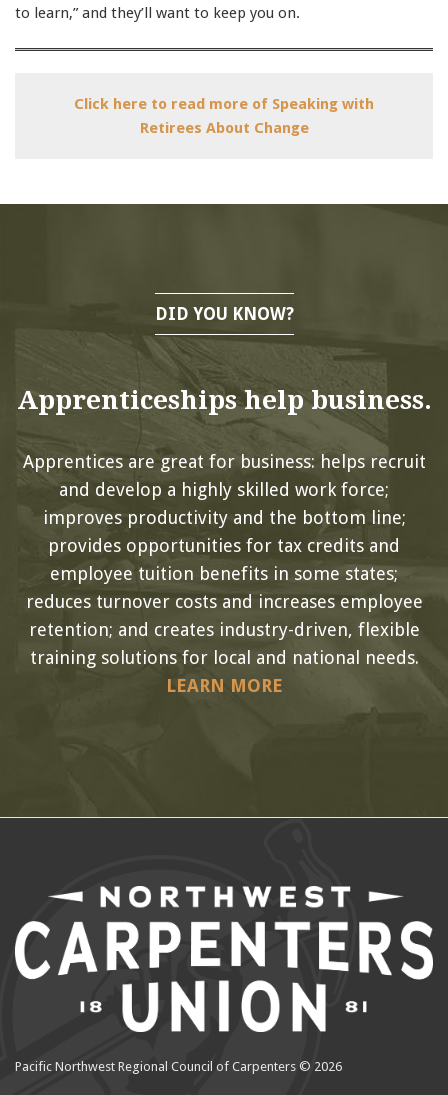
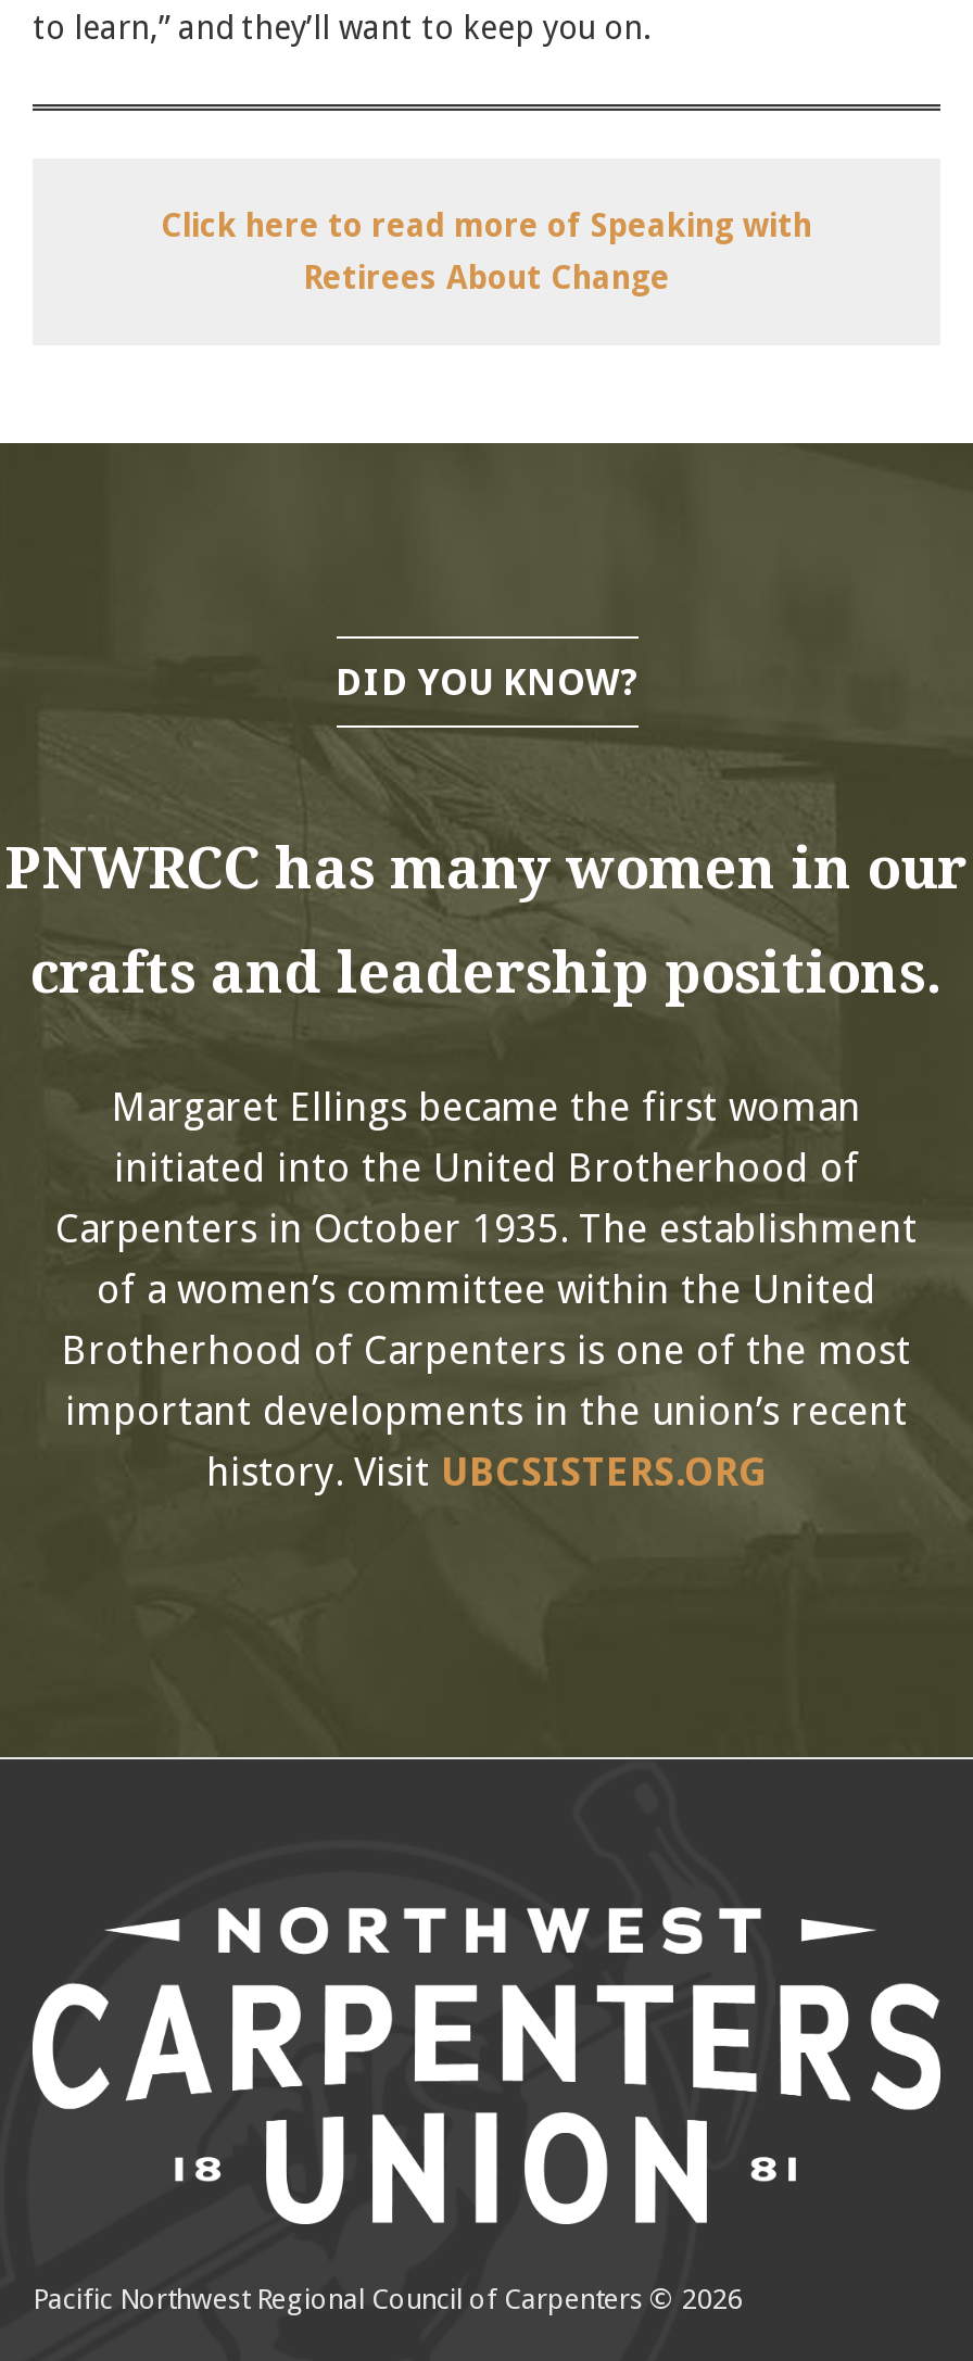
- Apprenticeships help business.
- Apprentices are great for business: helps recruit
- and develop a highly skilled work force;
- improves productivity and the bottom line;
- provides opportunities for tax credits and
- employee tuition benefits in some states;
- reduces turnover costs and increases employee
- retention; and creates industry-driven, flexible
- training solutions for local and national needs.
- LEARN MORE
+ PNWRCC has many women in our
+ crafts and leadership positions.
+ Margaret Ellings became the first woman
+ initiated into the United Brotherhood of
+ Carpenters in October 1935. The establishment
+ of a women’s committee within the United
+ Brotherhood of Carpenters is one of the most
+ important developments in the union’s recent
+ history. Visit UBCSISTERS.ORG
